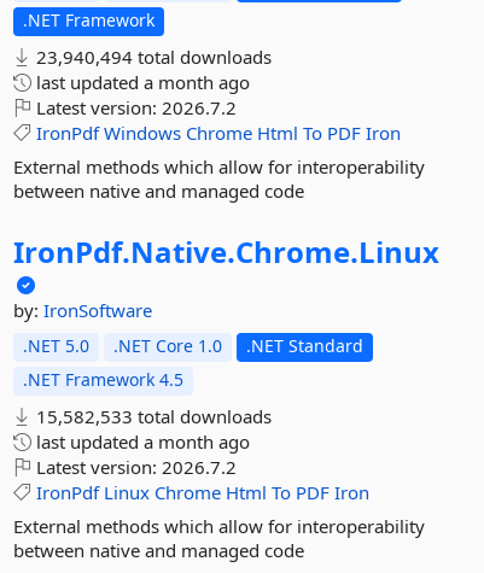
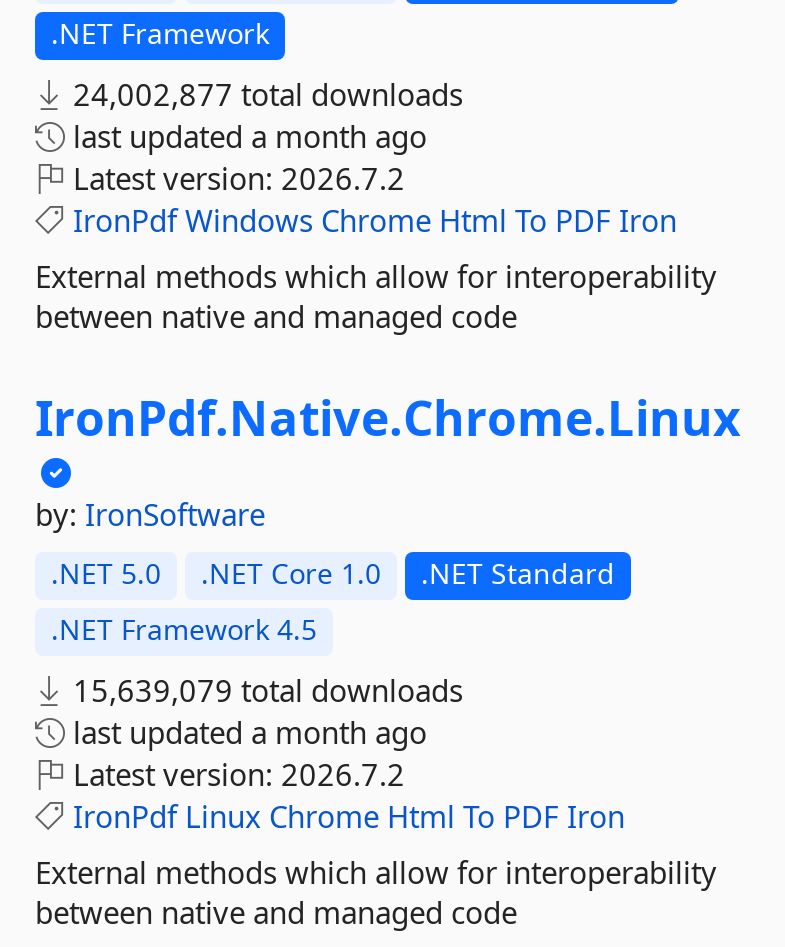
- 23,940,494 total downloads
+ 24,002,877 total downloads

- 15,582,533 total downloads
+ 15,639,079 total downloads
